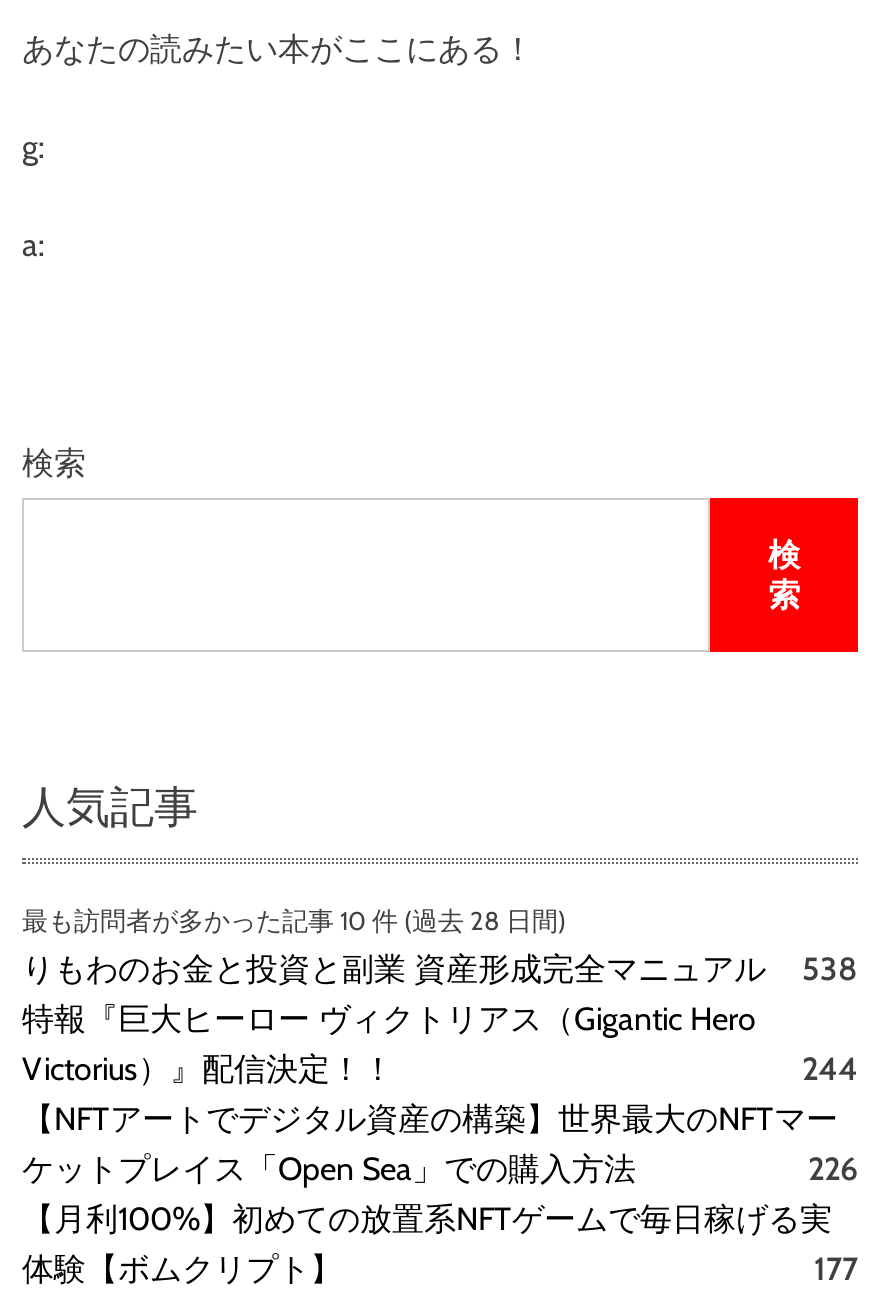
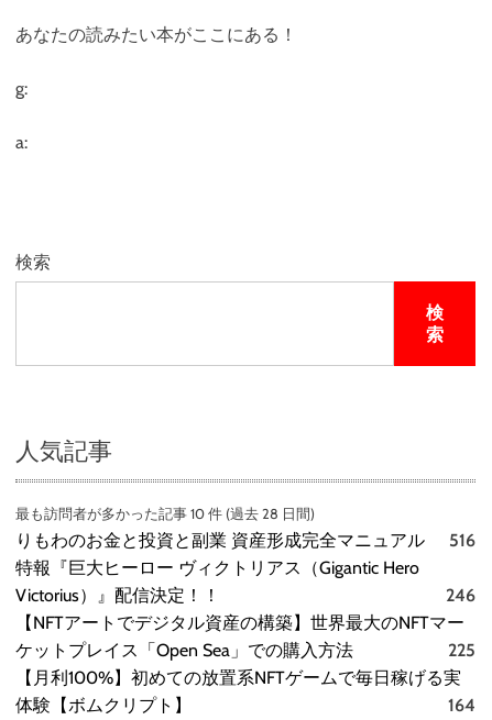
- りもわのお金と投資と副業 資産形成完全マニュアル 538
+ りもわのお金と投資と副業 資産形成完全マニュアル 516

- 244
+ 246

- 226
+ 225

- 177
+ 164
